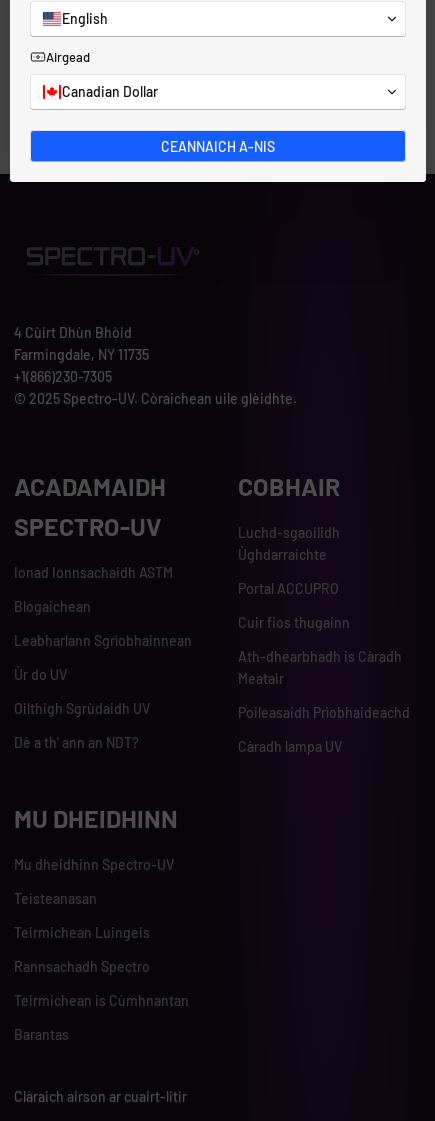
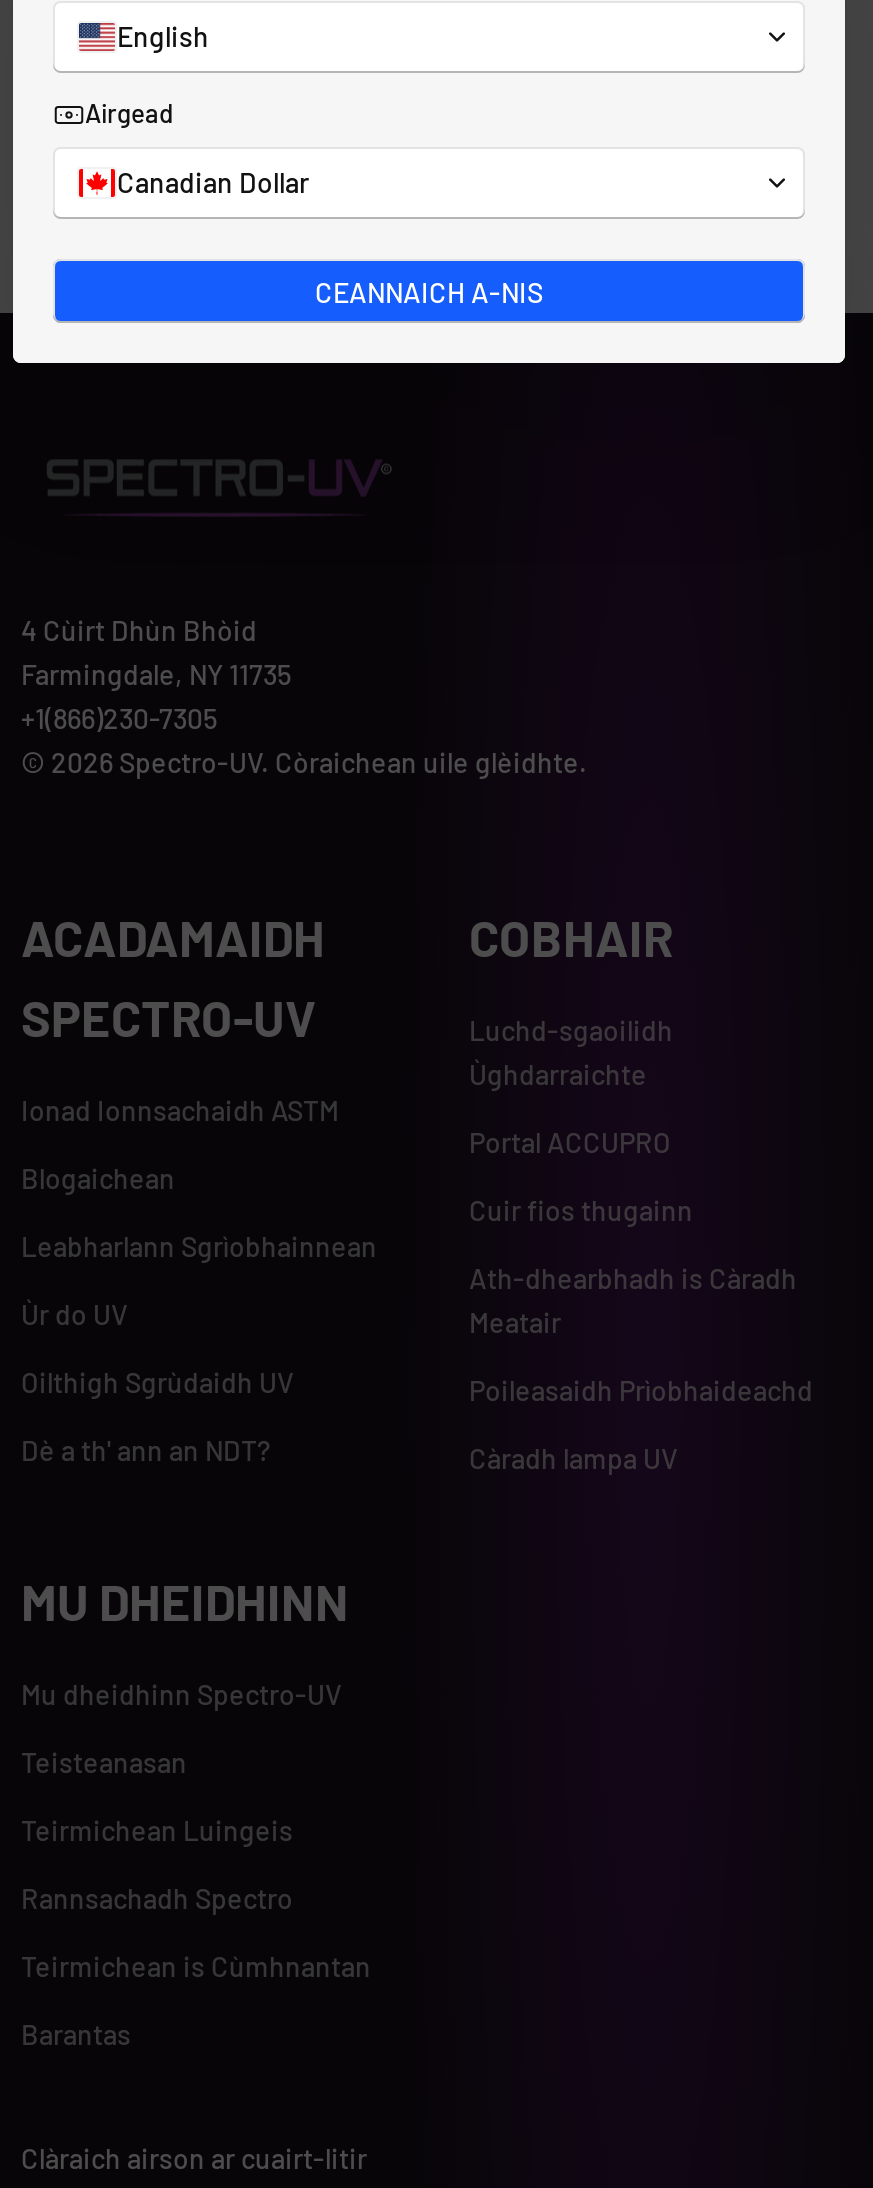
- © 2025 Spectro-UV. Còraichean uile glèidhte.
+ © 2026 Spectro-UV. Còraichean uile glèidhte.
